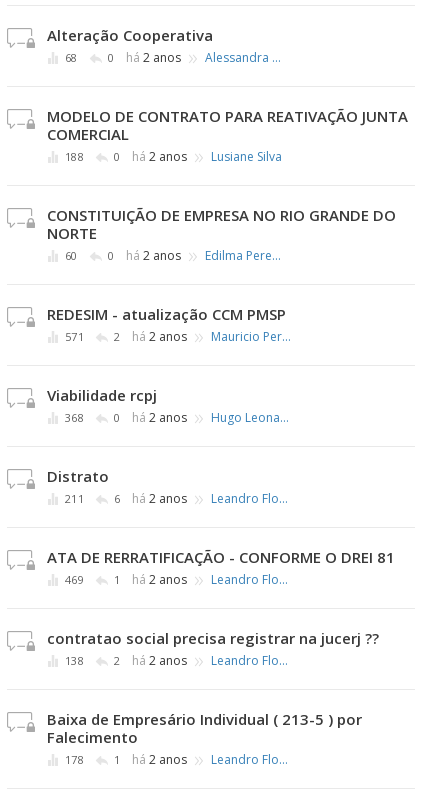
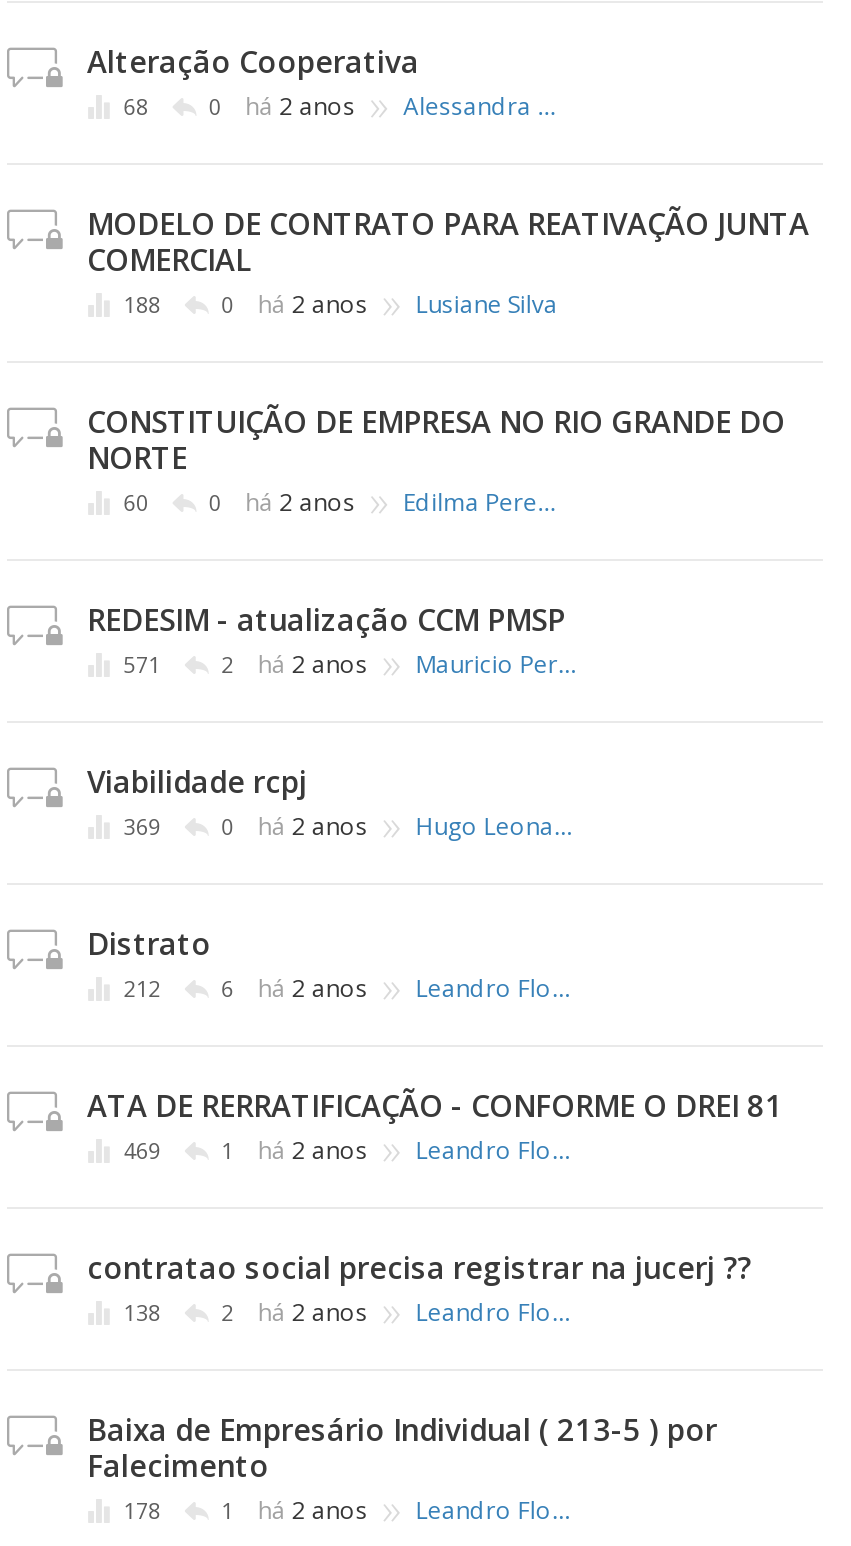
- 368
+ 369

- 211
+ 212
